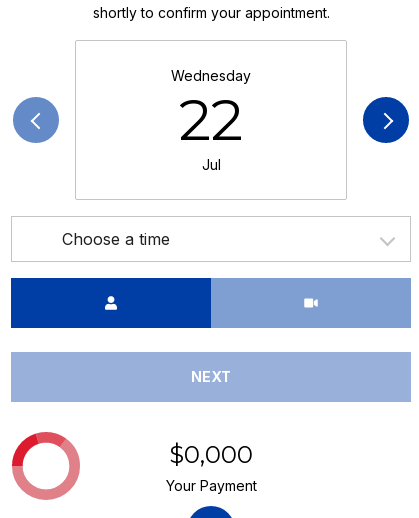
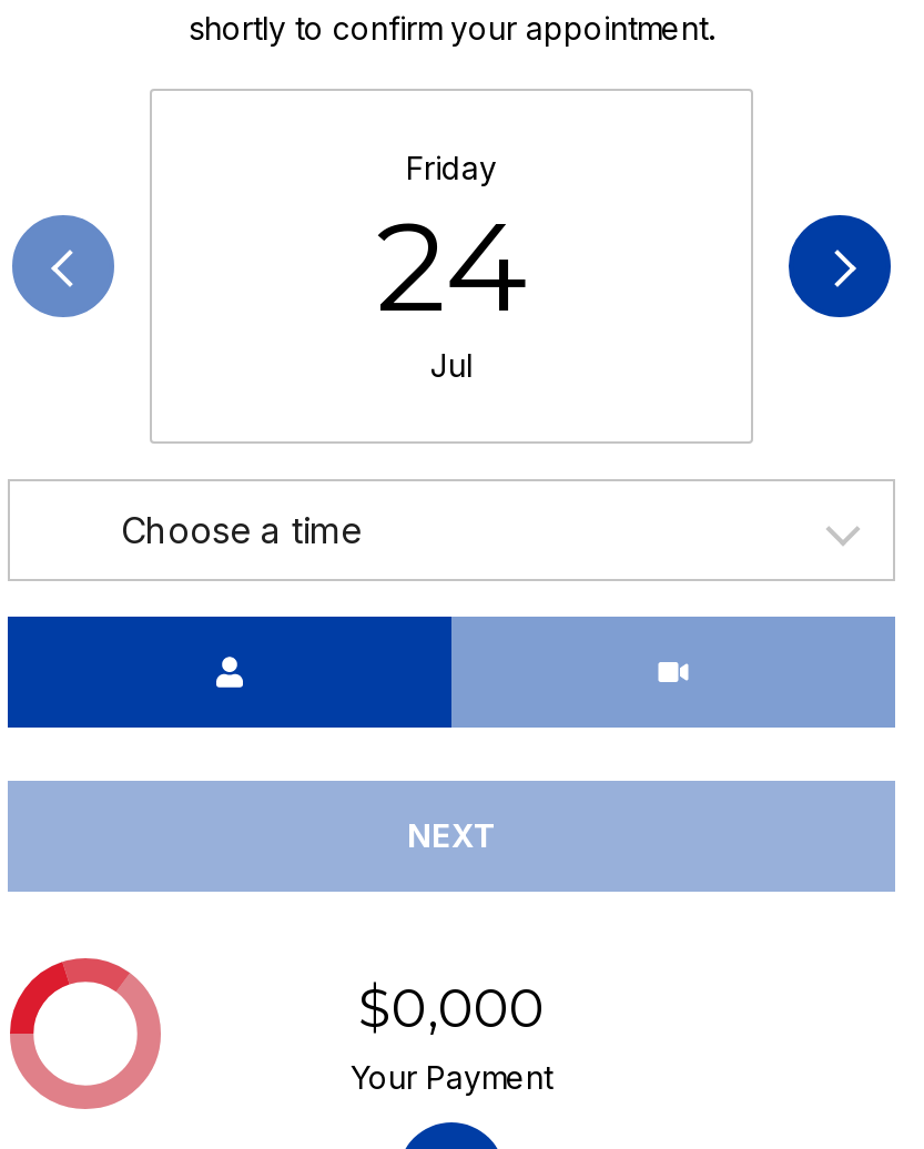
- Wednesday
- 22
+ Friday
+ 24
